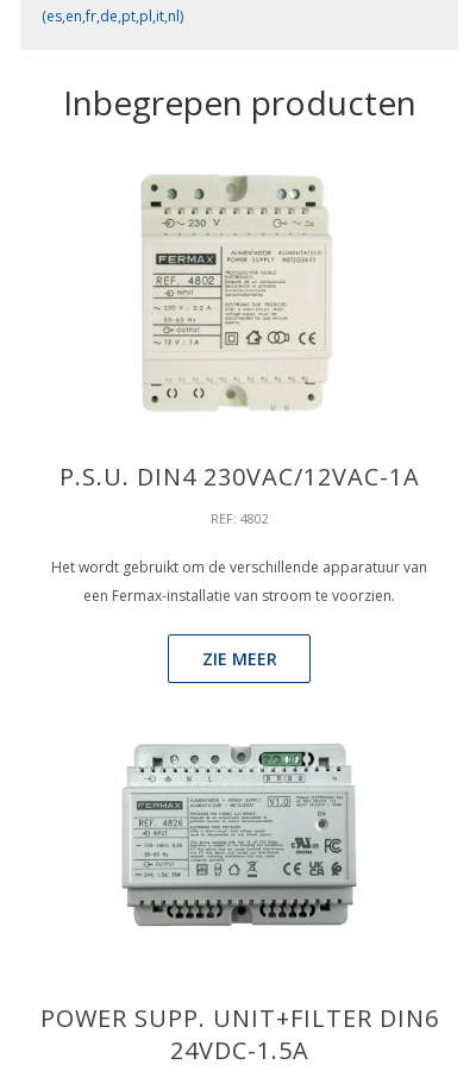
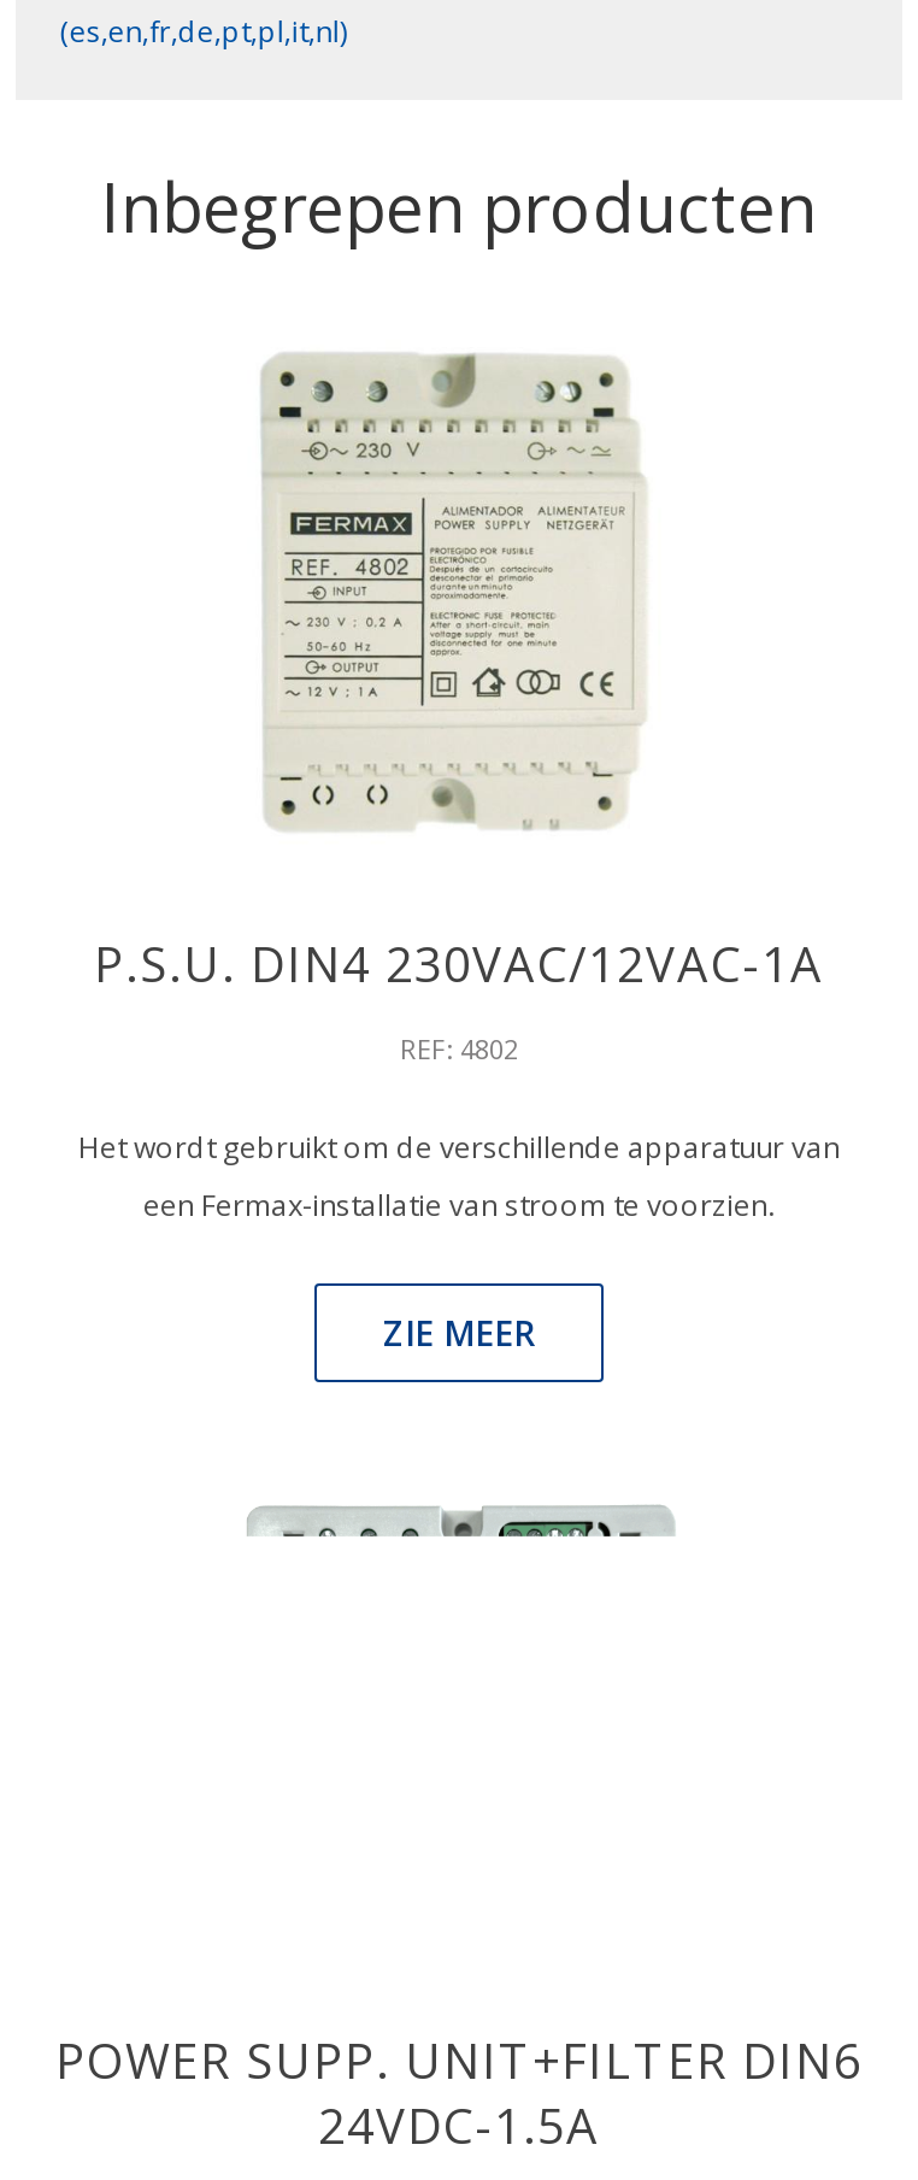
- [image]
